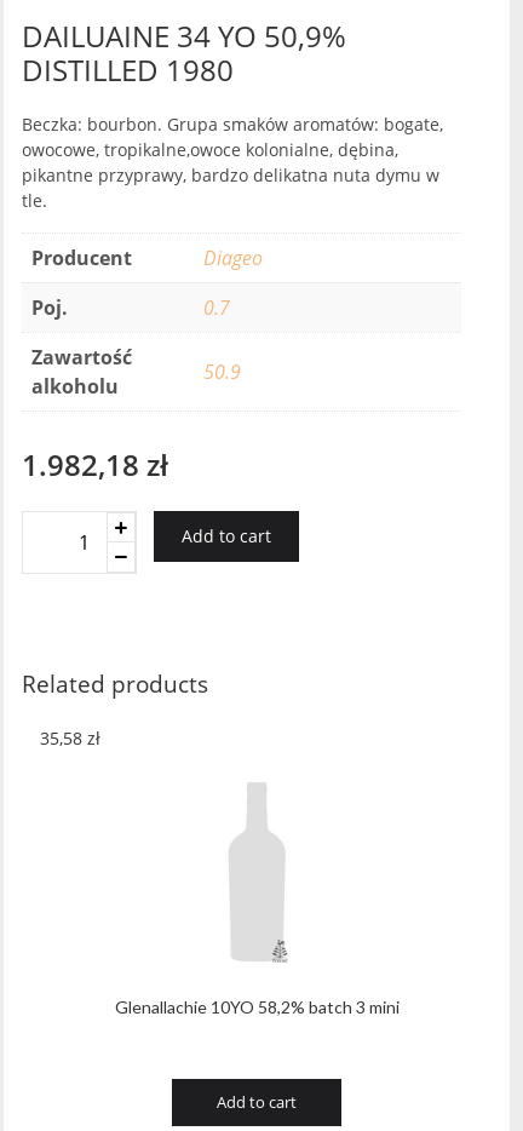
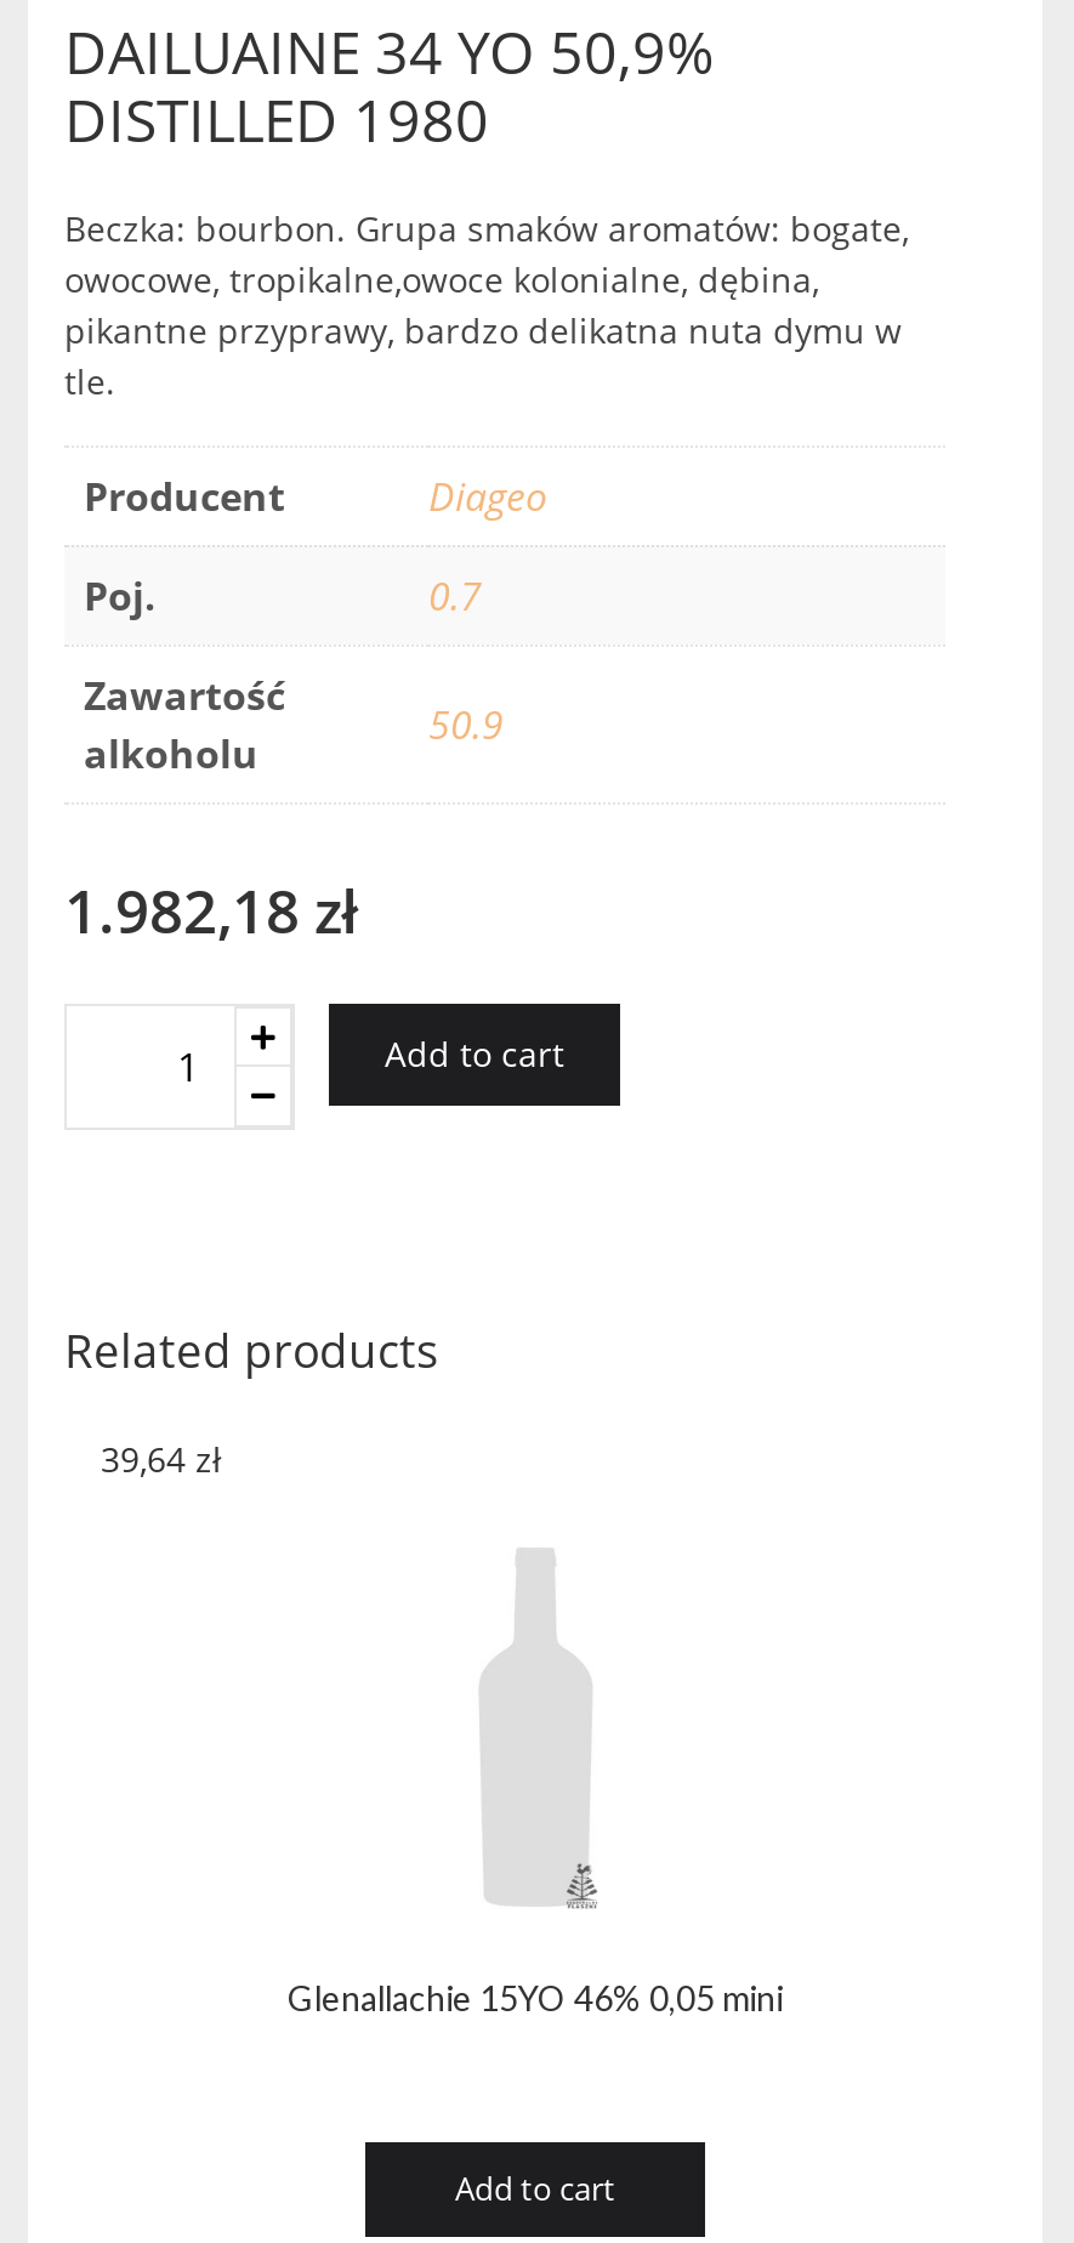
- 35,58 zł
+ 39,64 zł

- Glenallachie 10YO 58,2% batch 3 mini
+ Glenallachie 15YO 46% 0,05 mini
